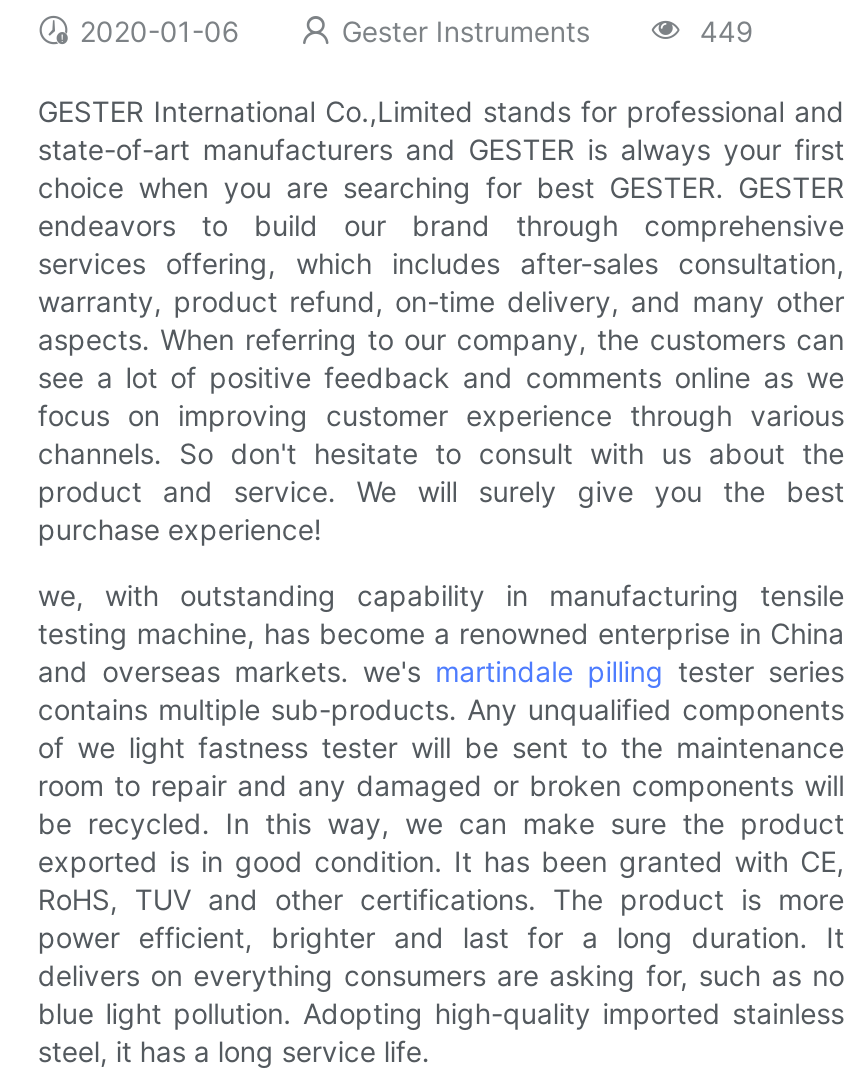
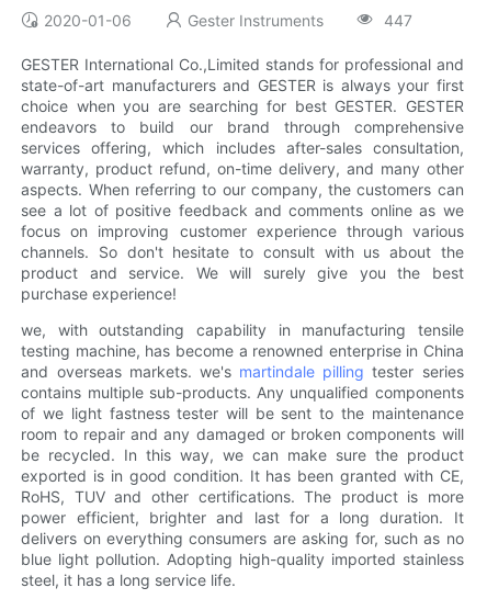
- 449
+ 447
